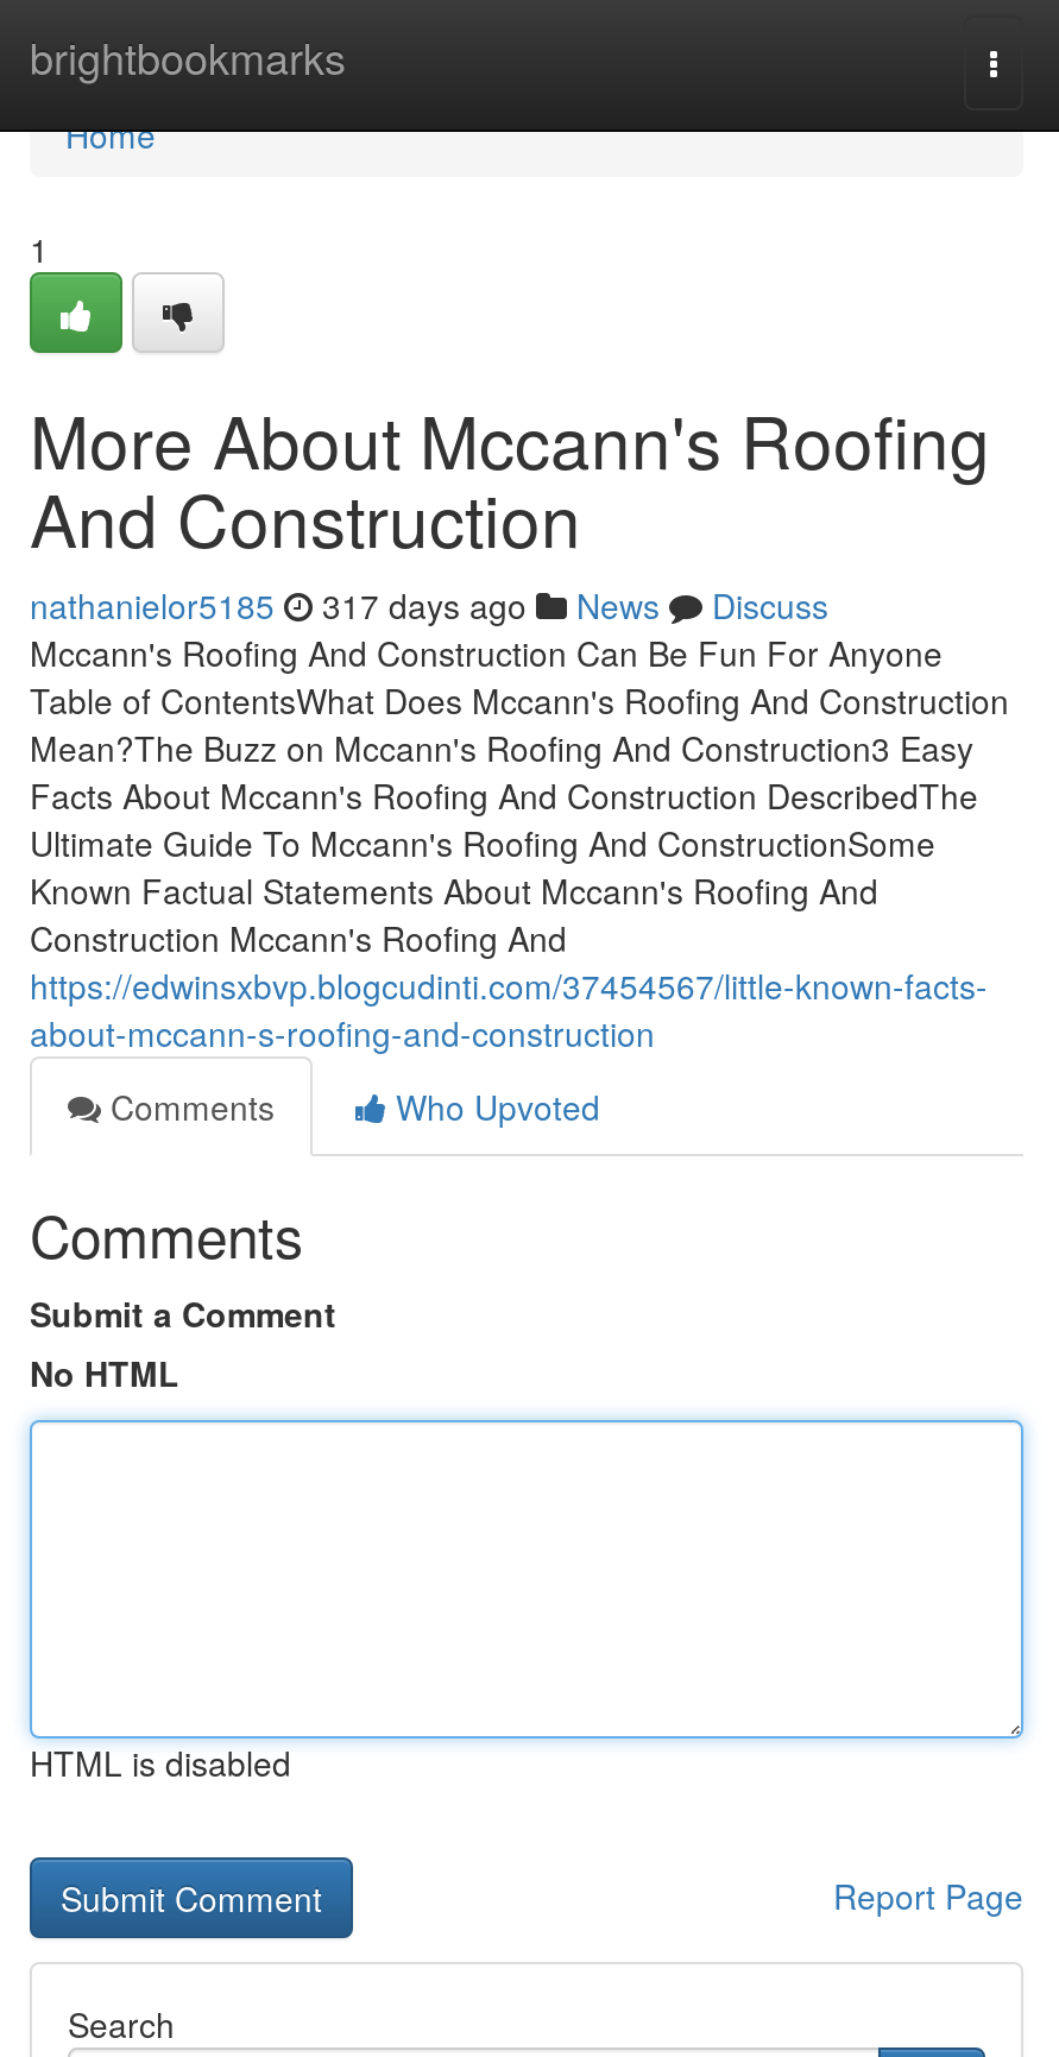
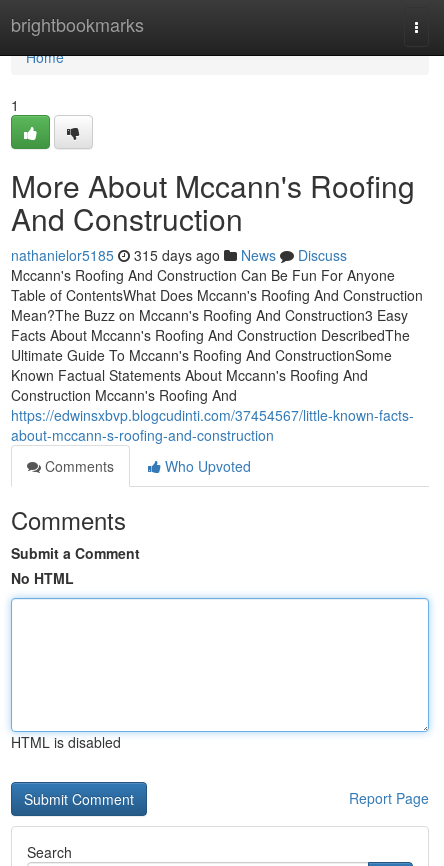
- nathanielor5185 317 days ago News Discuss
+ nathanielor5185 315 days ago News Discuss
